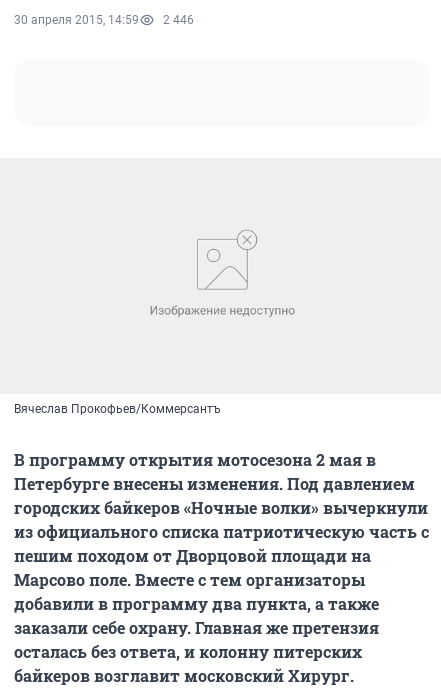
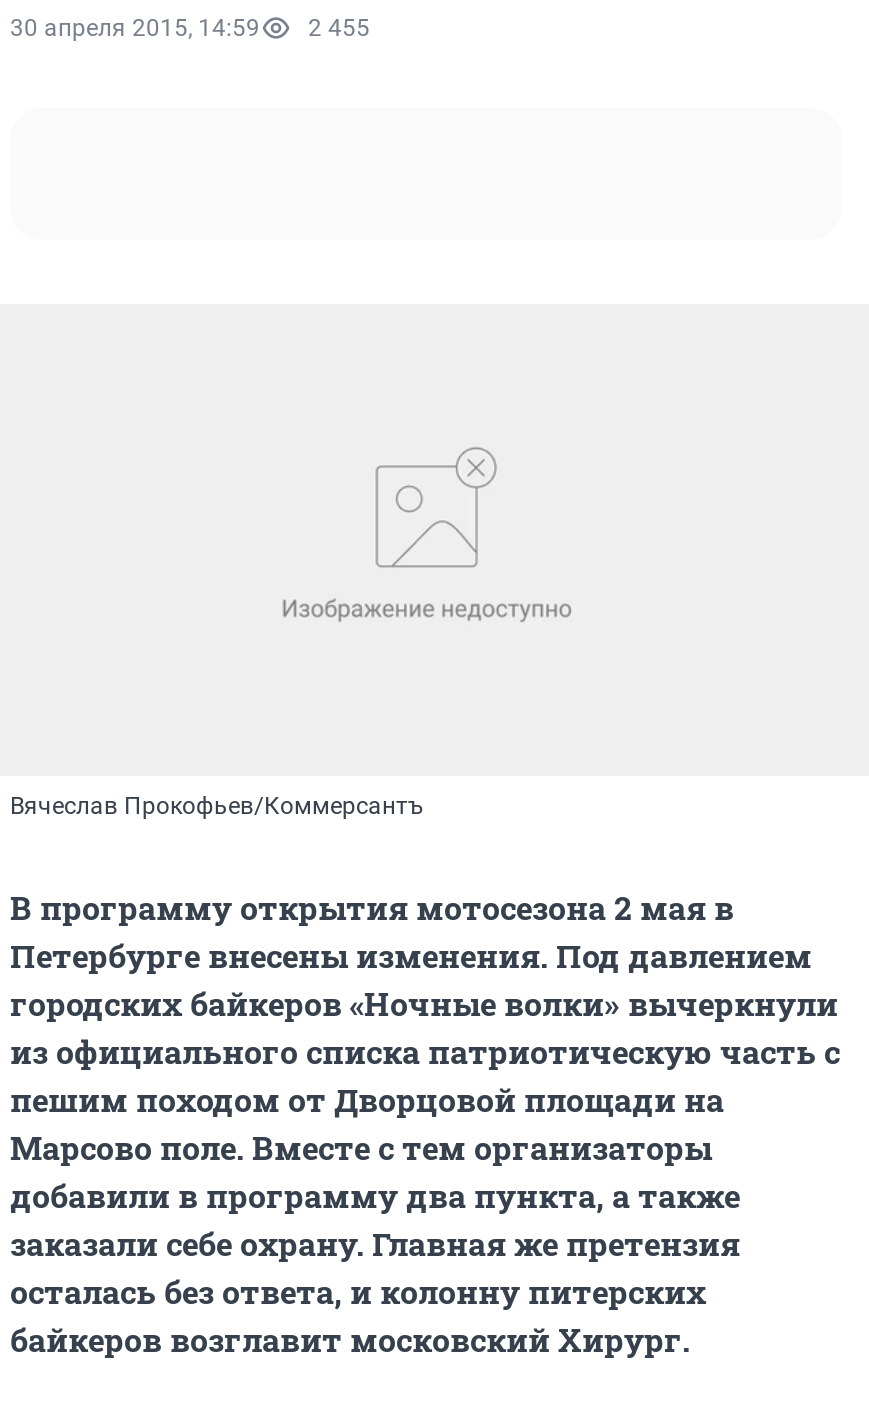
- 30 апреля 2015, 14:59 2 446
+ 30 апреля 2015, 14:59 2 455
